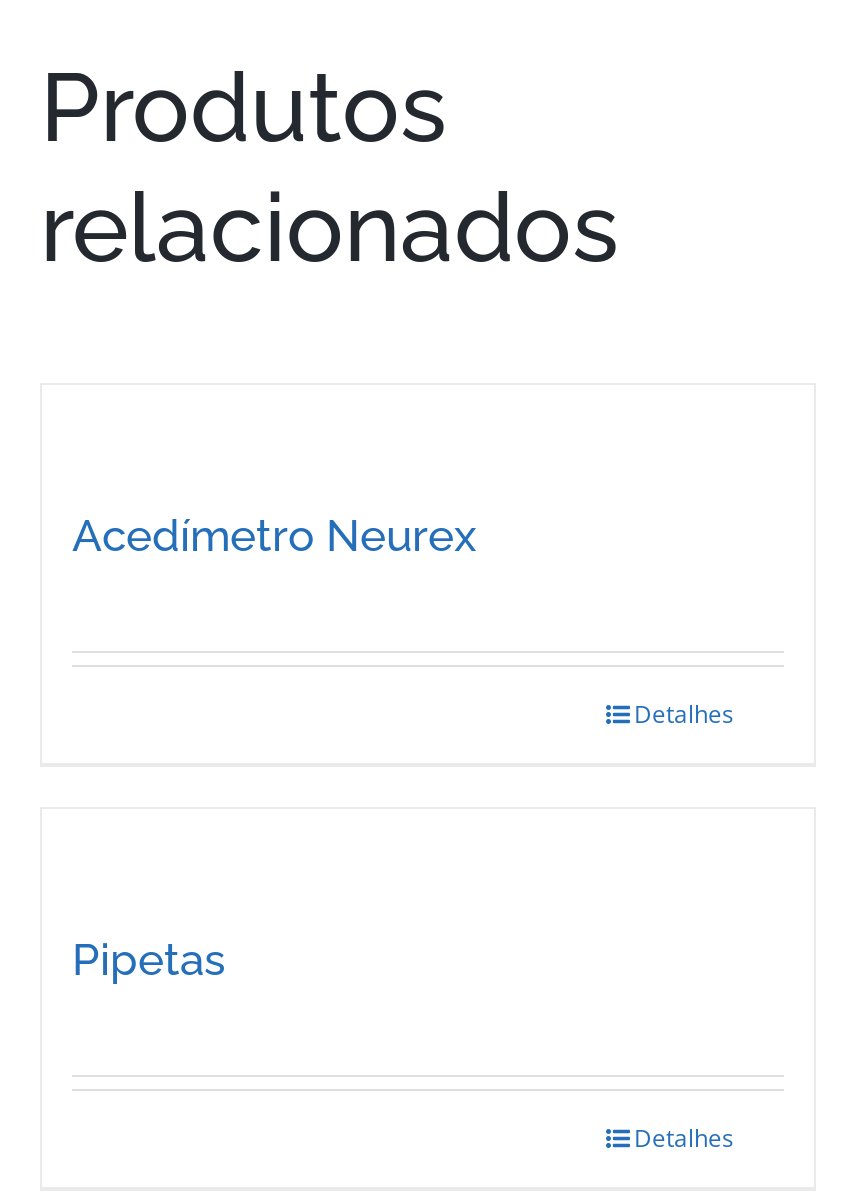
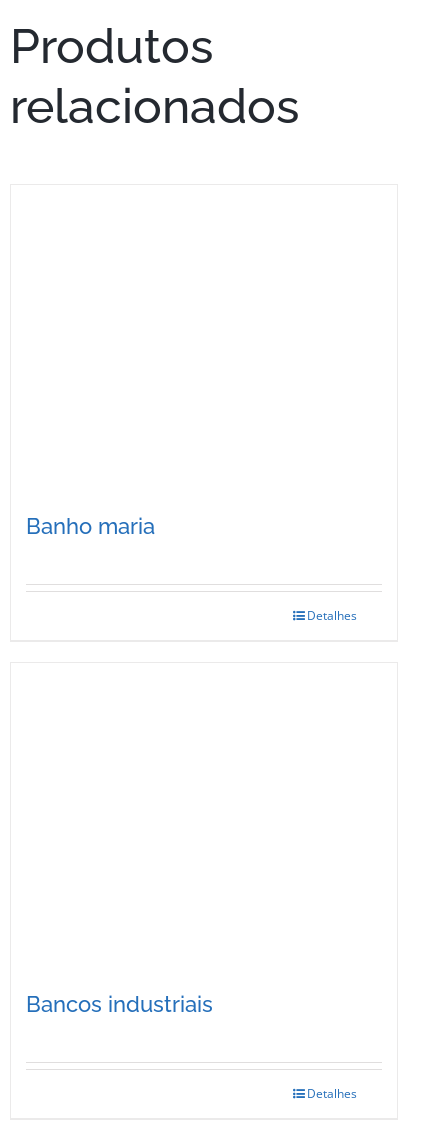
- Acedímetro Neurex
+ Banho maria

- Pipetas
+ Bancos industriais
